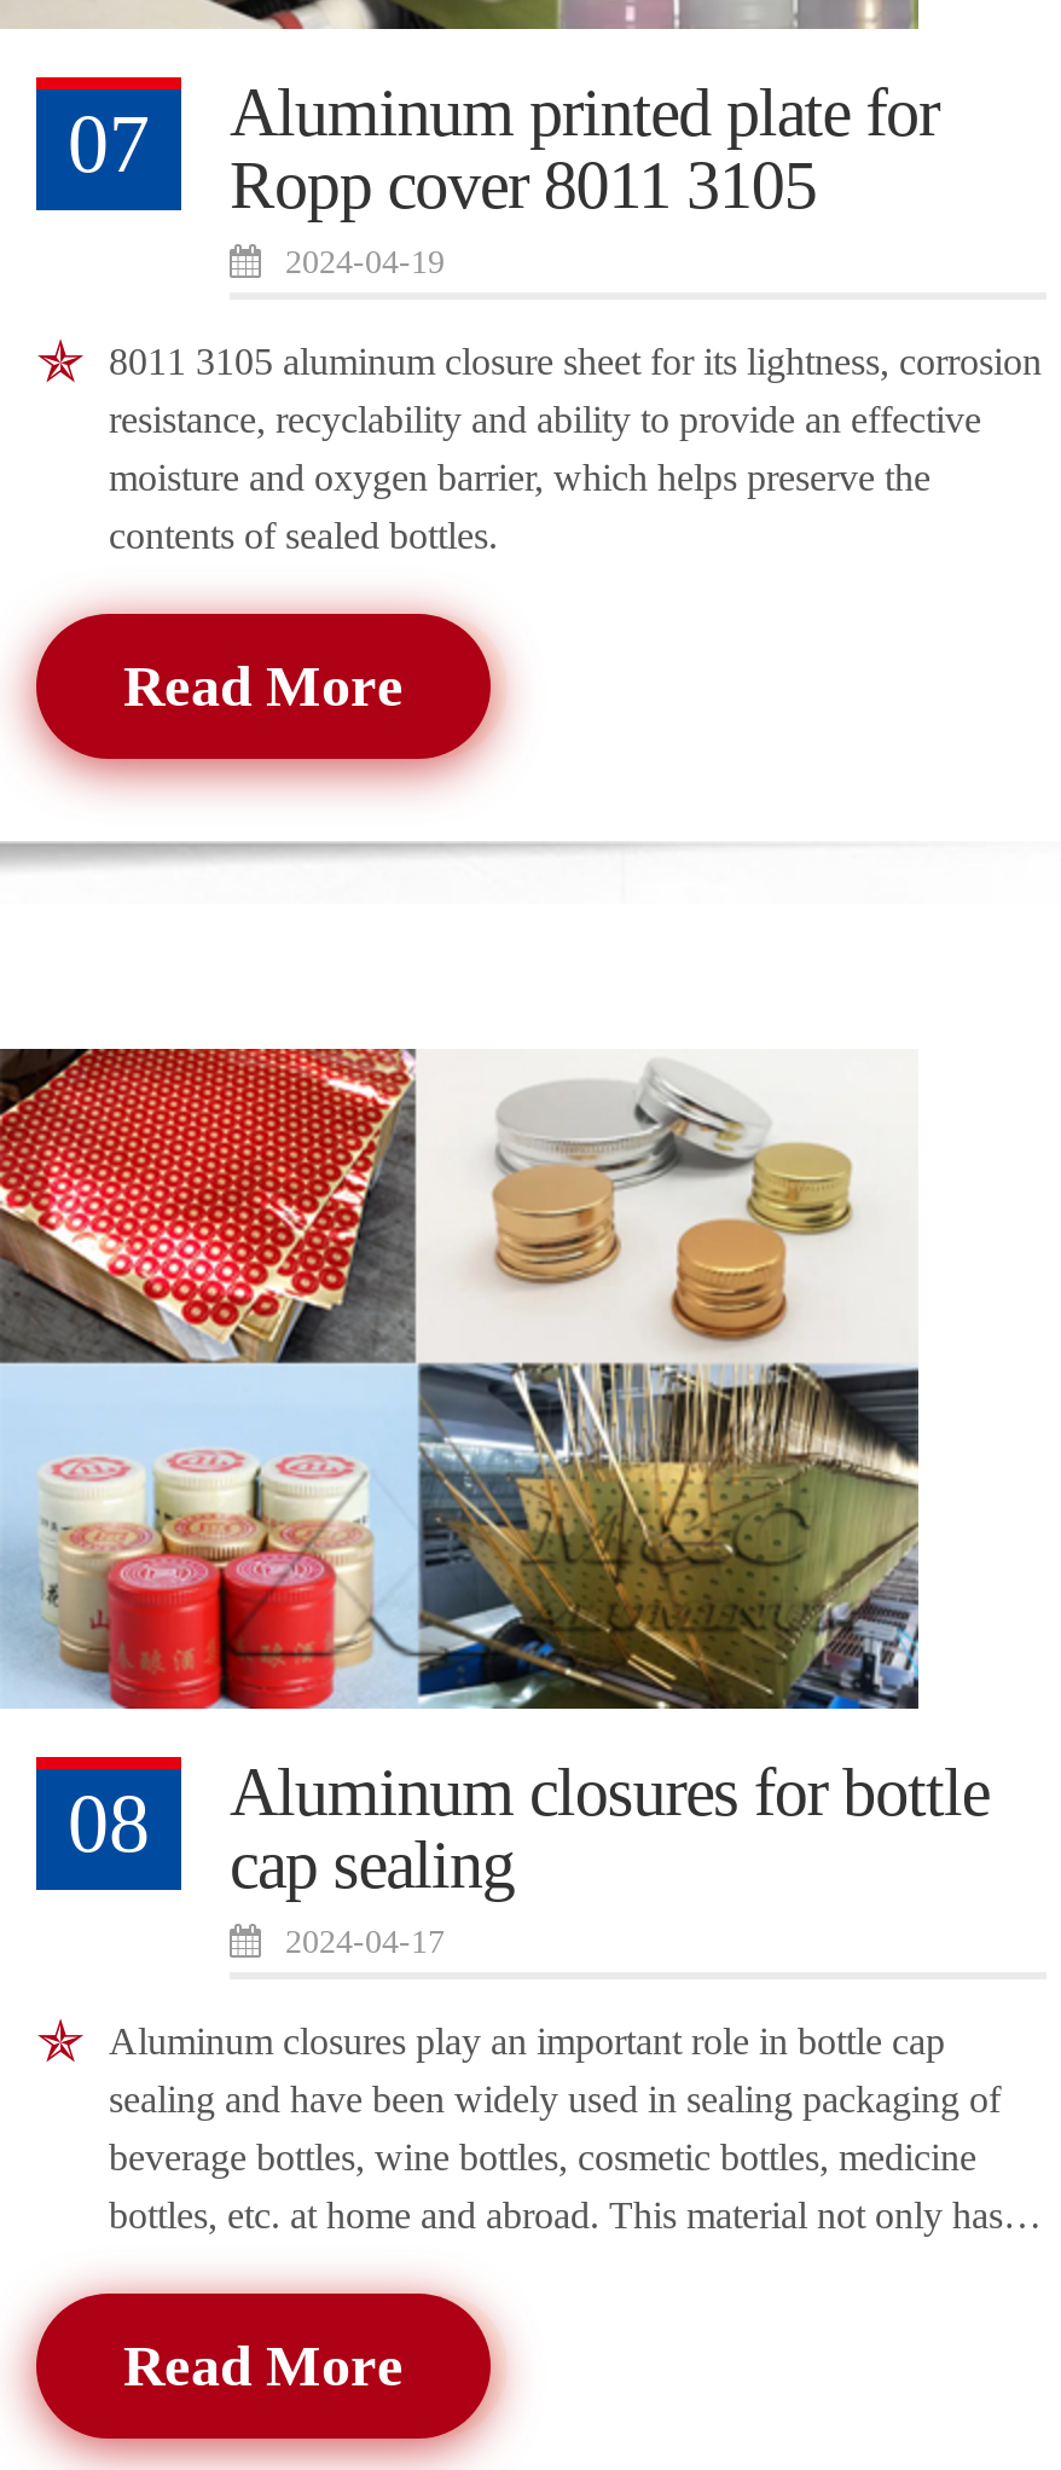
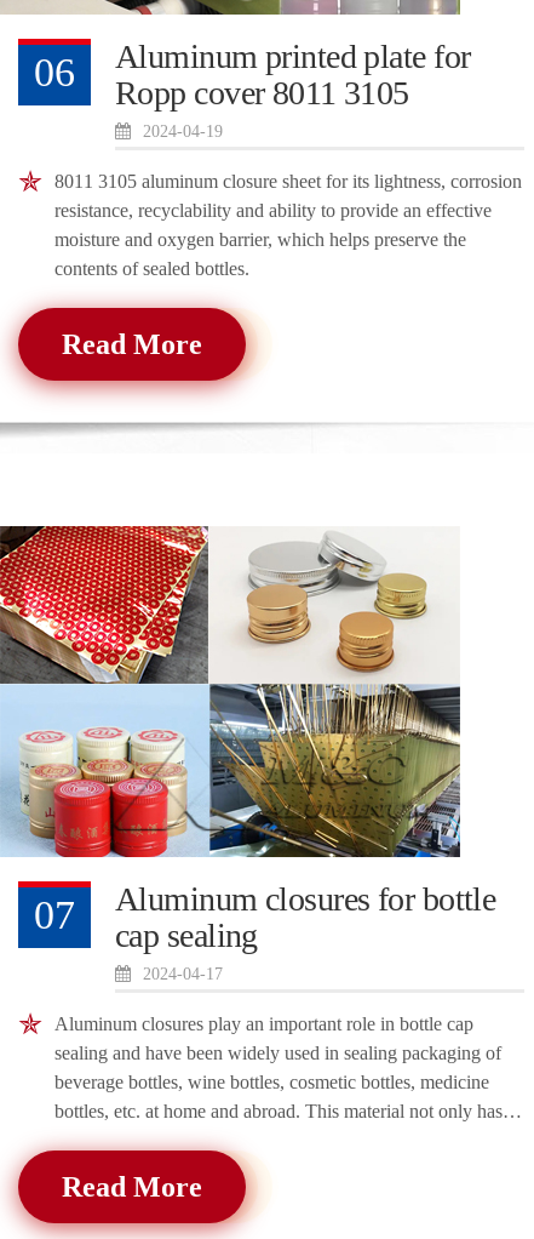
- 07 Aluminum printed plate for Ropp cover 8011 3105
+ 06 Aluminum printed plate for Ropp cover 8011 3105

- 08 Aluminum closures for bottle cap sealing
+ 07 Aluminum closures for bottle cap sealing
